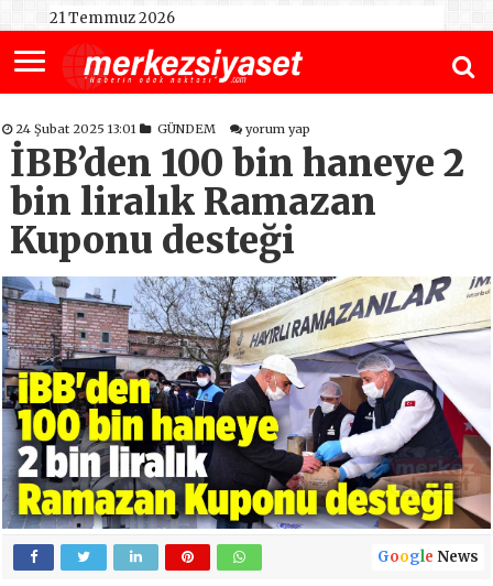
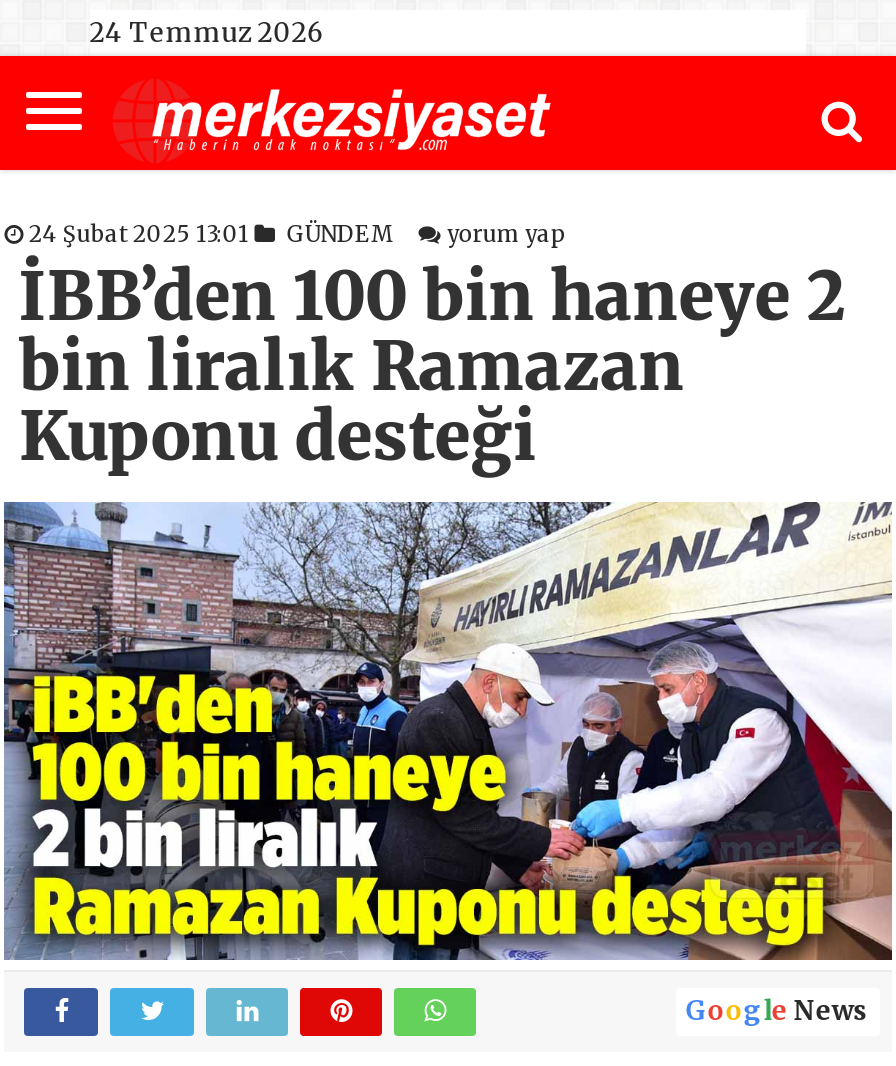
- 21 Temmuz 2026
+ 24 Temmuz 2026
